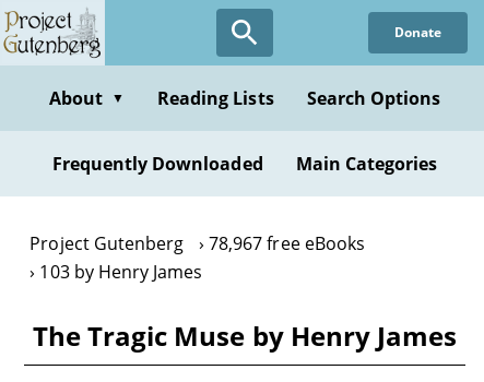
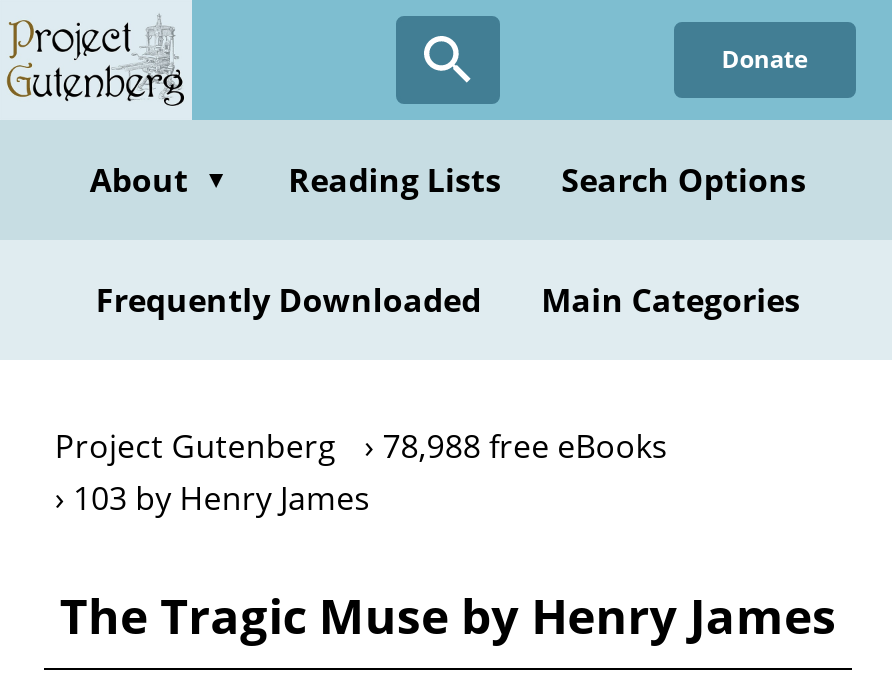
- Project Gutenberg 78,967 free eBooks
+ Project Gutenberg 78,988 free eBooks
